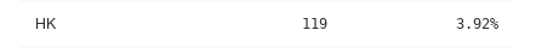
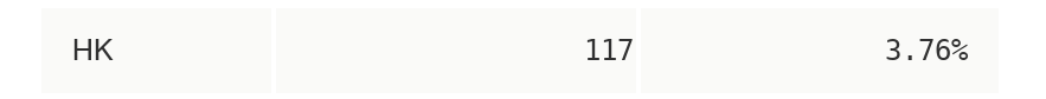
- 119
- 3.92%
+ 117
+ 3.76%
